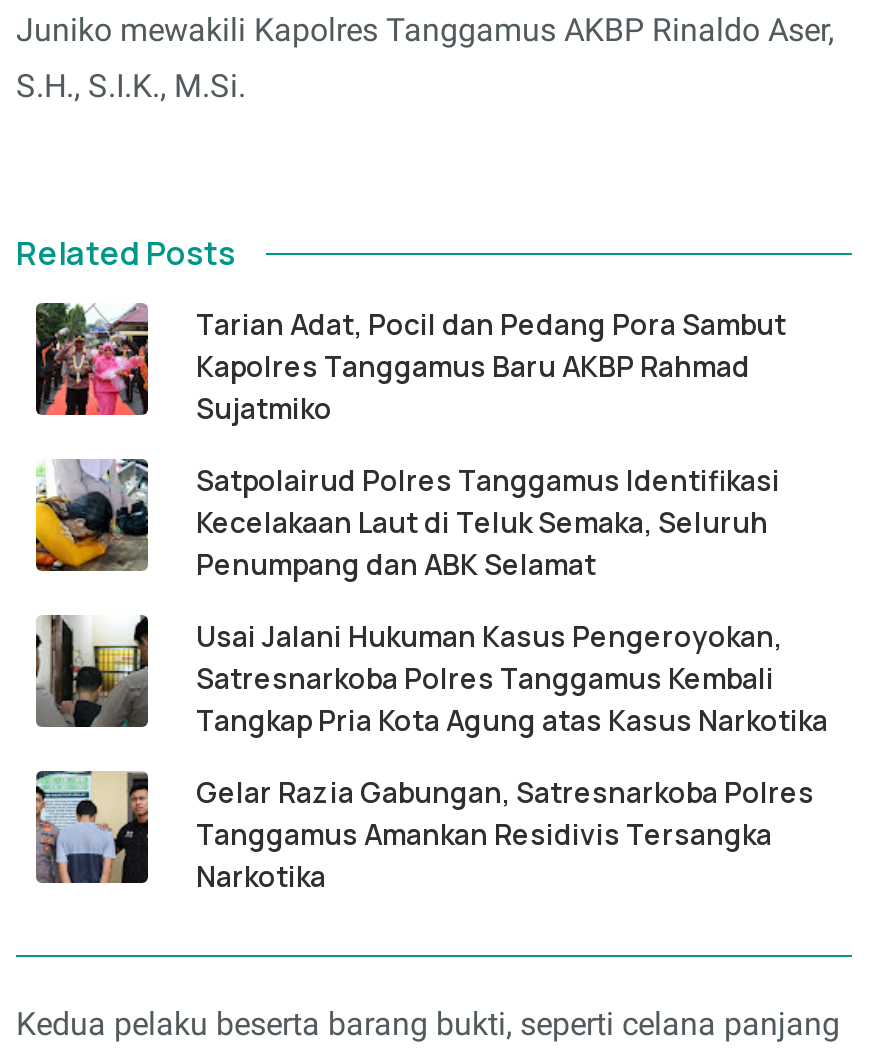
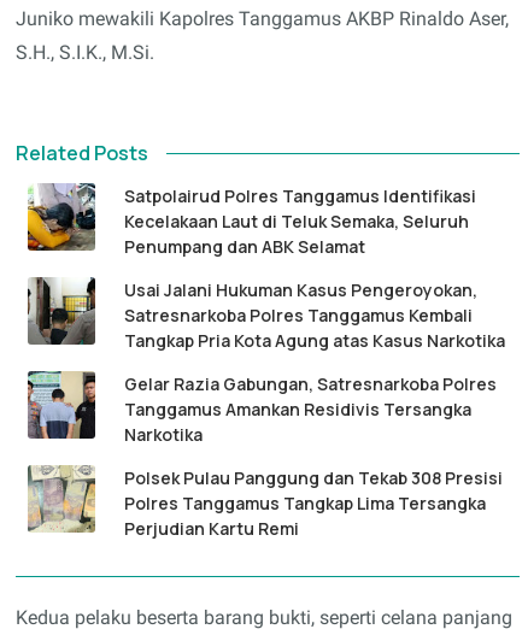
- [image]
- Tarian Adat, Pocil dan Pedang Pora Sambut
- Kapolres Tanggamus Baru AKBP Rahmad
- Sujatmiko

moved up: [image] | Satpolairud Polres Tanggamus Identifikasi | Kecelakaan Laut di Teluk Semaka, Seluruh | ... | Tanggamus Amankan Residivis Tersangka | Narkotika

+ [image]
+ Polsek Pulau Panggung dan Tekab 308 Presisi
+ Polres Tanggamus Tangkap Lima Tersangka
+ Perjudian Kartu Remi
